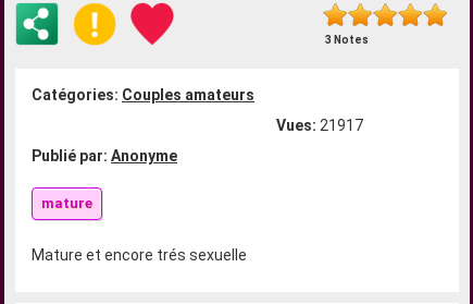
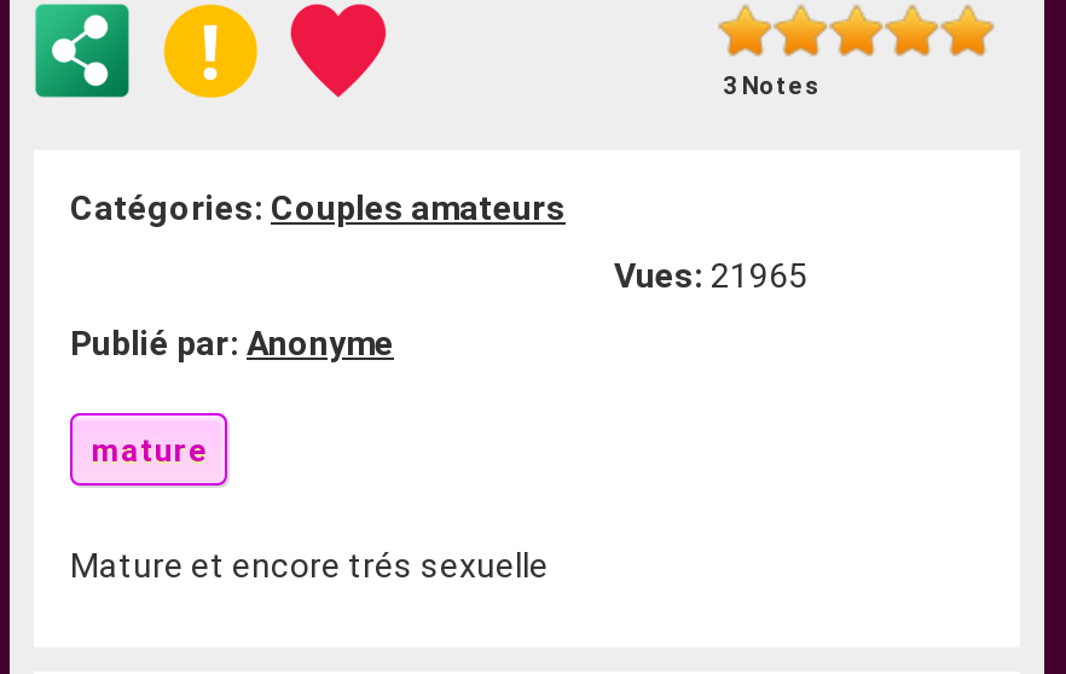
- Vues: 21917
+ Vues: 21965
